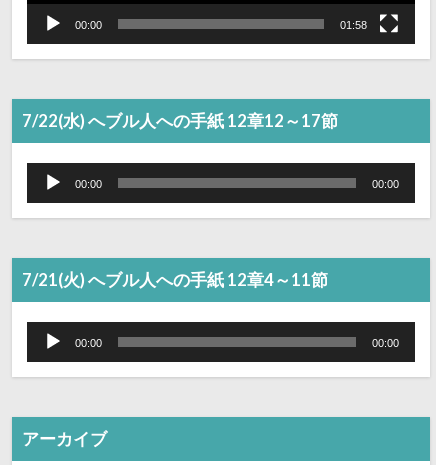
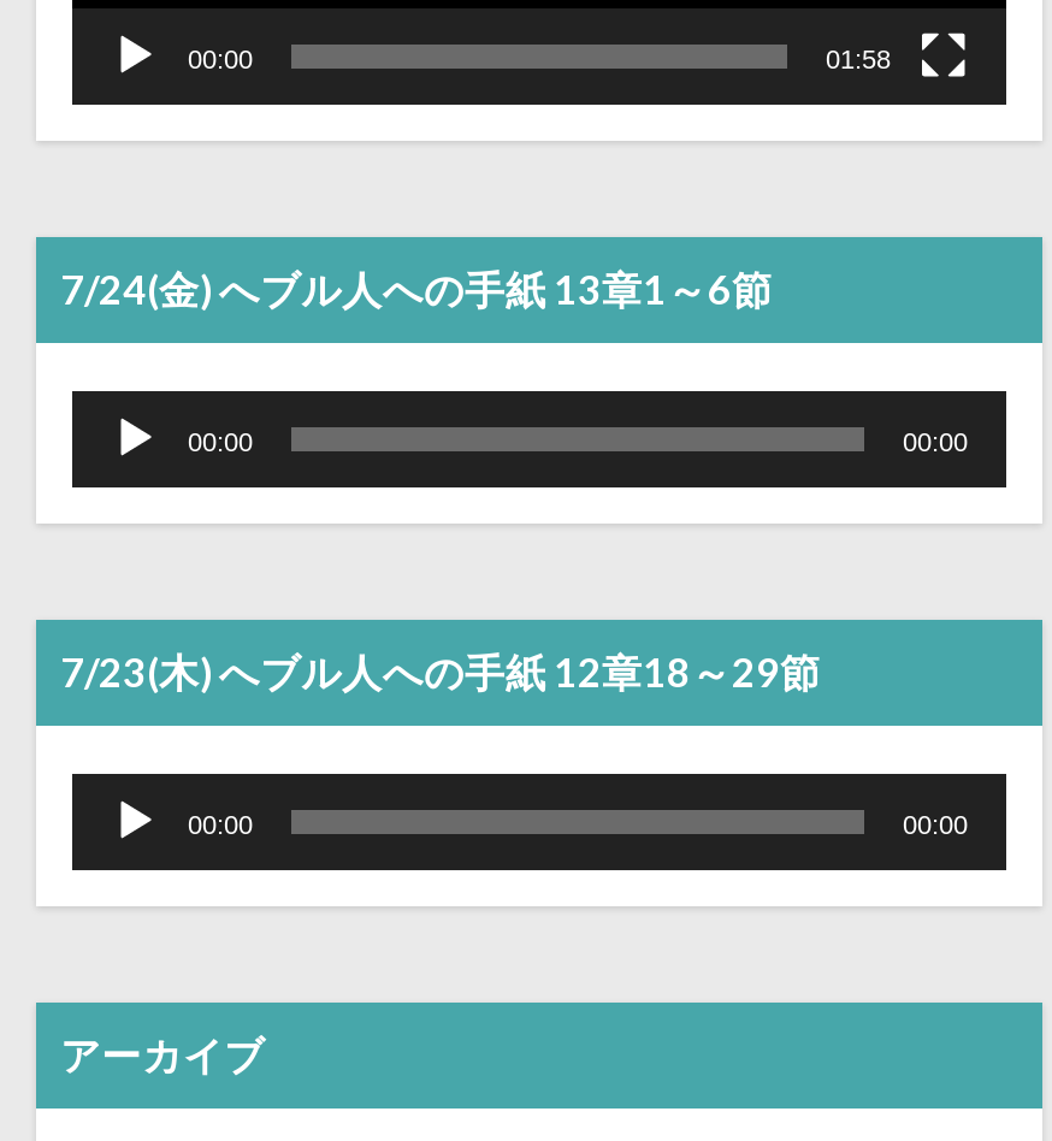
- 7/22(水) へブル人への手紙 12章12～17節
+ 7/24(金) へブル人への手紙 13章1～6節

- 7/21(火) へブル人への手紙 12章4～11節
+ 7/23(木) へブル人への手紙 12章18～29節
